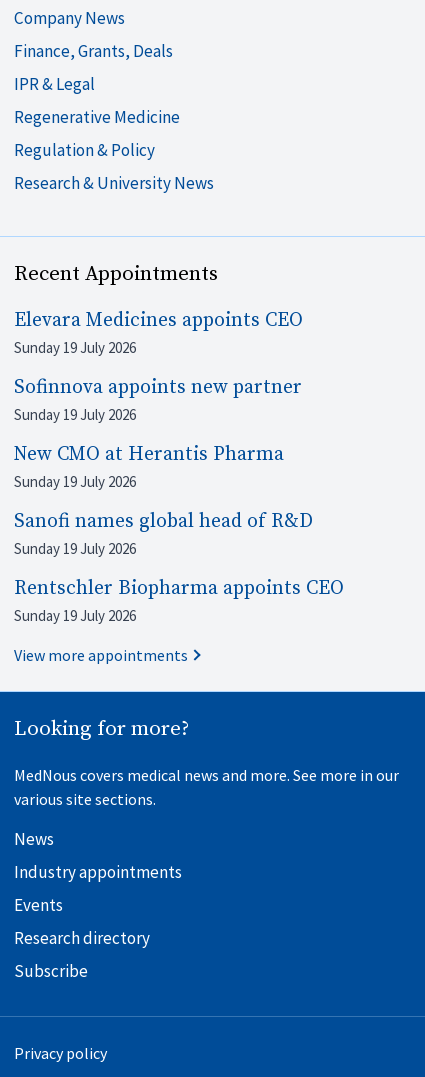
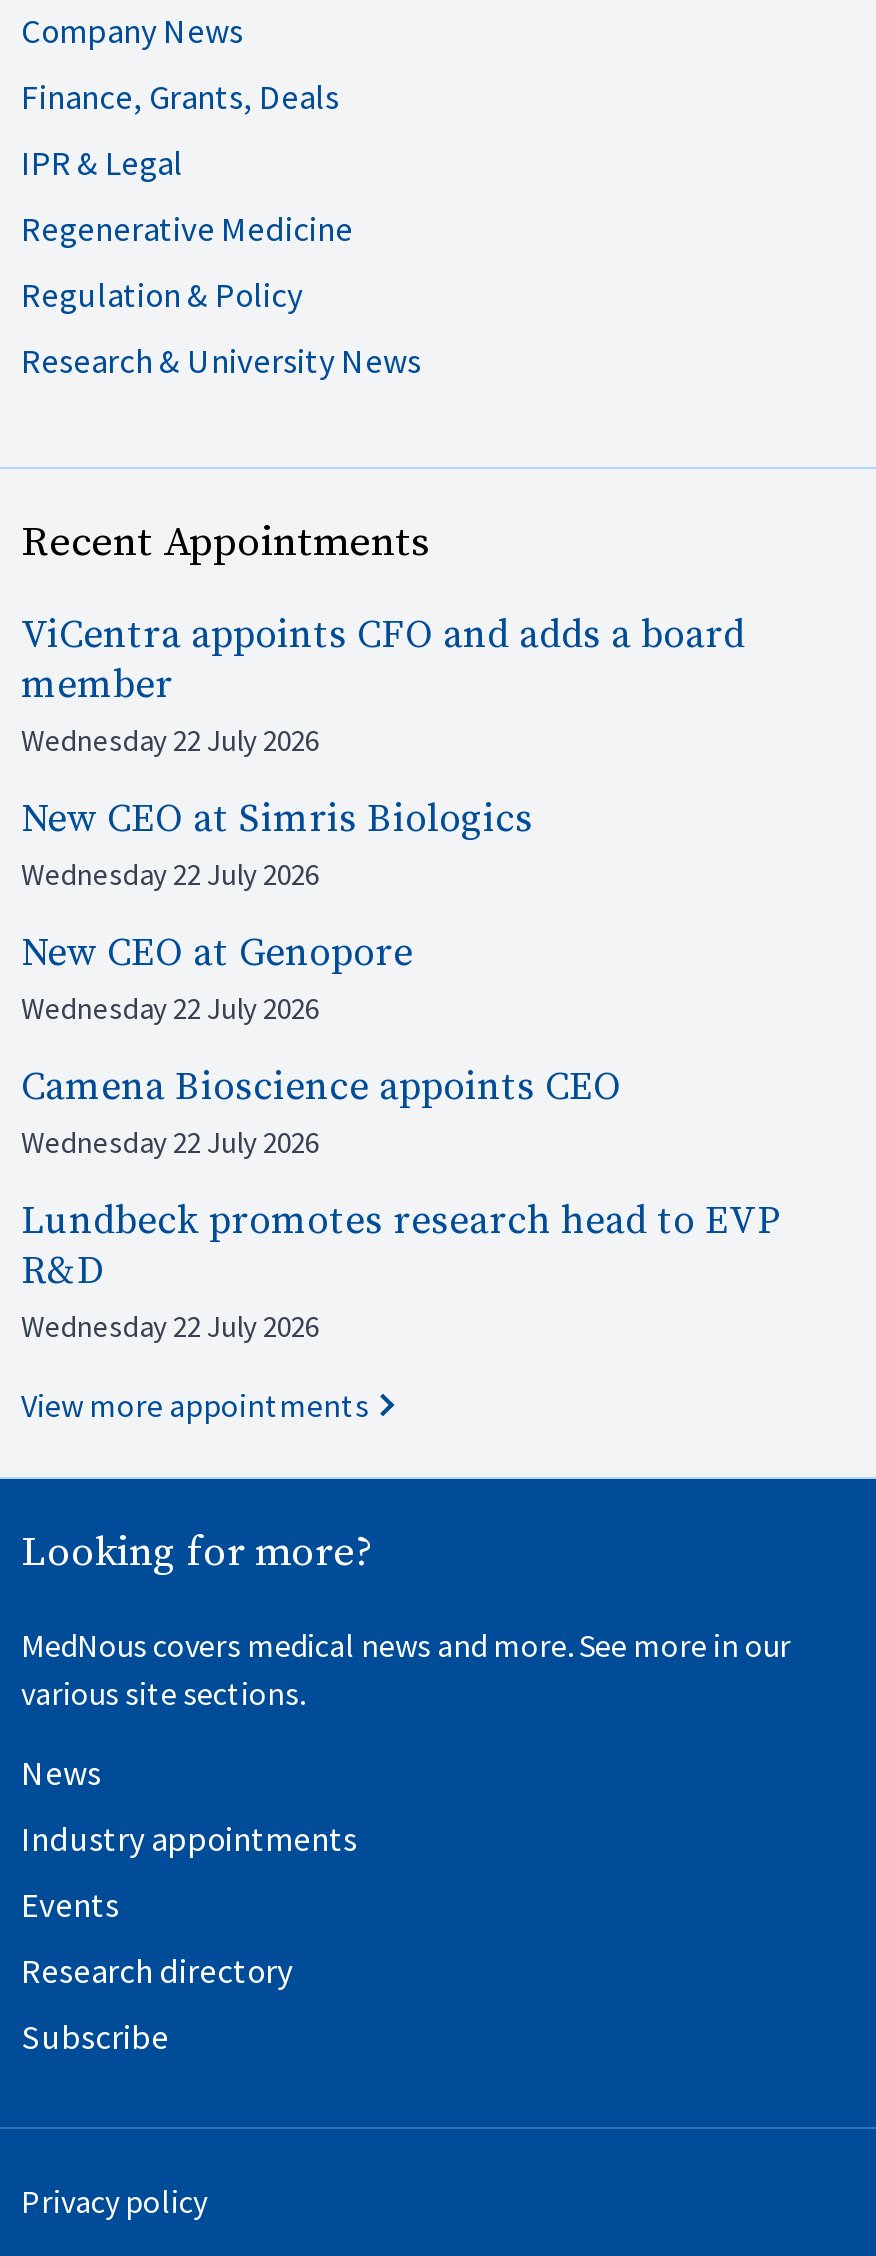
- Elevara Medicines appoints CEO
- Sunday 19 July 2026
+ ViCentra appoints CFO and adds a board
+ member
+ Wednesday 22 July 2026

- Sofinnova appoints new partner
- Sunday 19 July 2026
+ New CEO at Simris Biologics
+ Wednesday 22 July 2026

- New CMO at Herantis Pharma
- Sunday 19 July 2026
+ New CEO at Genopore
+ Wednesday 22 July 2026

- Sanofi names global head of R&D
- Sunday 19 July 2026
+ Camena Bioscience appoints CEO
+ Wednesday 22 July 2026

- Rentschler Biopharma appoints CEO
- Sunday 19 July 2026
+ Lundbeck promotes research head to EVP
+ R&D
+ Wednesday 22 July 2026
